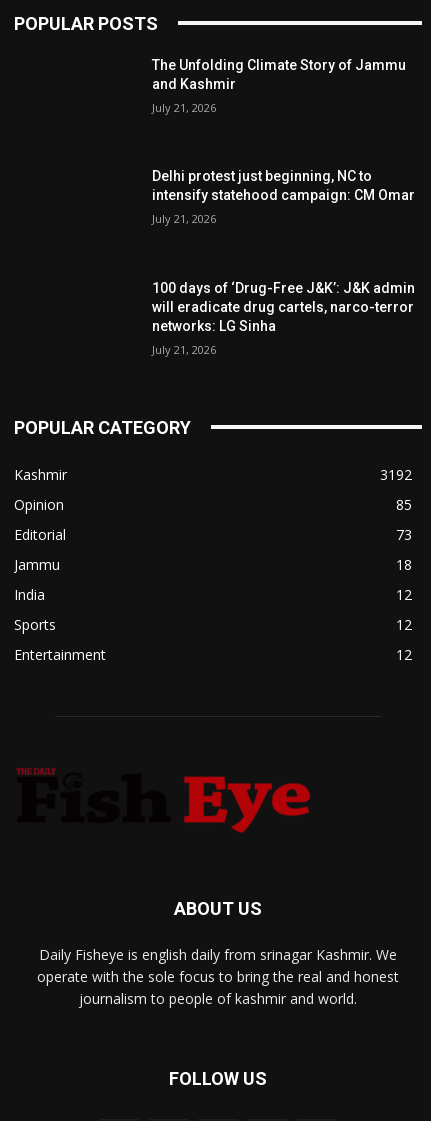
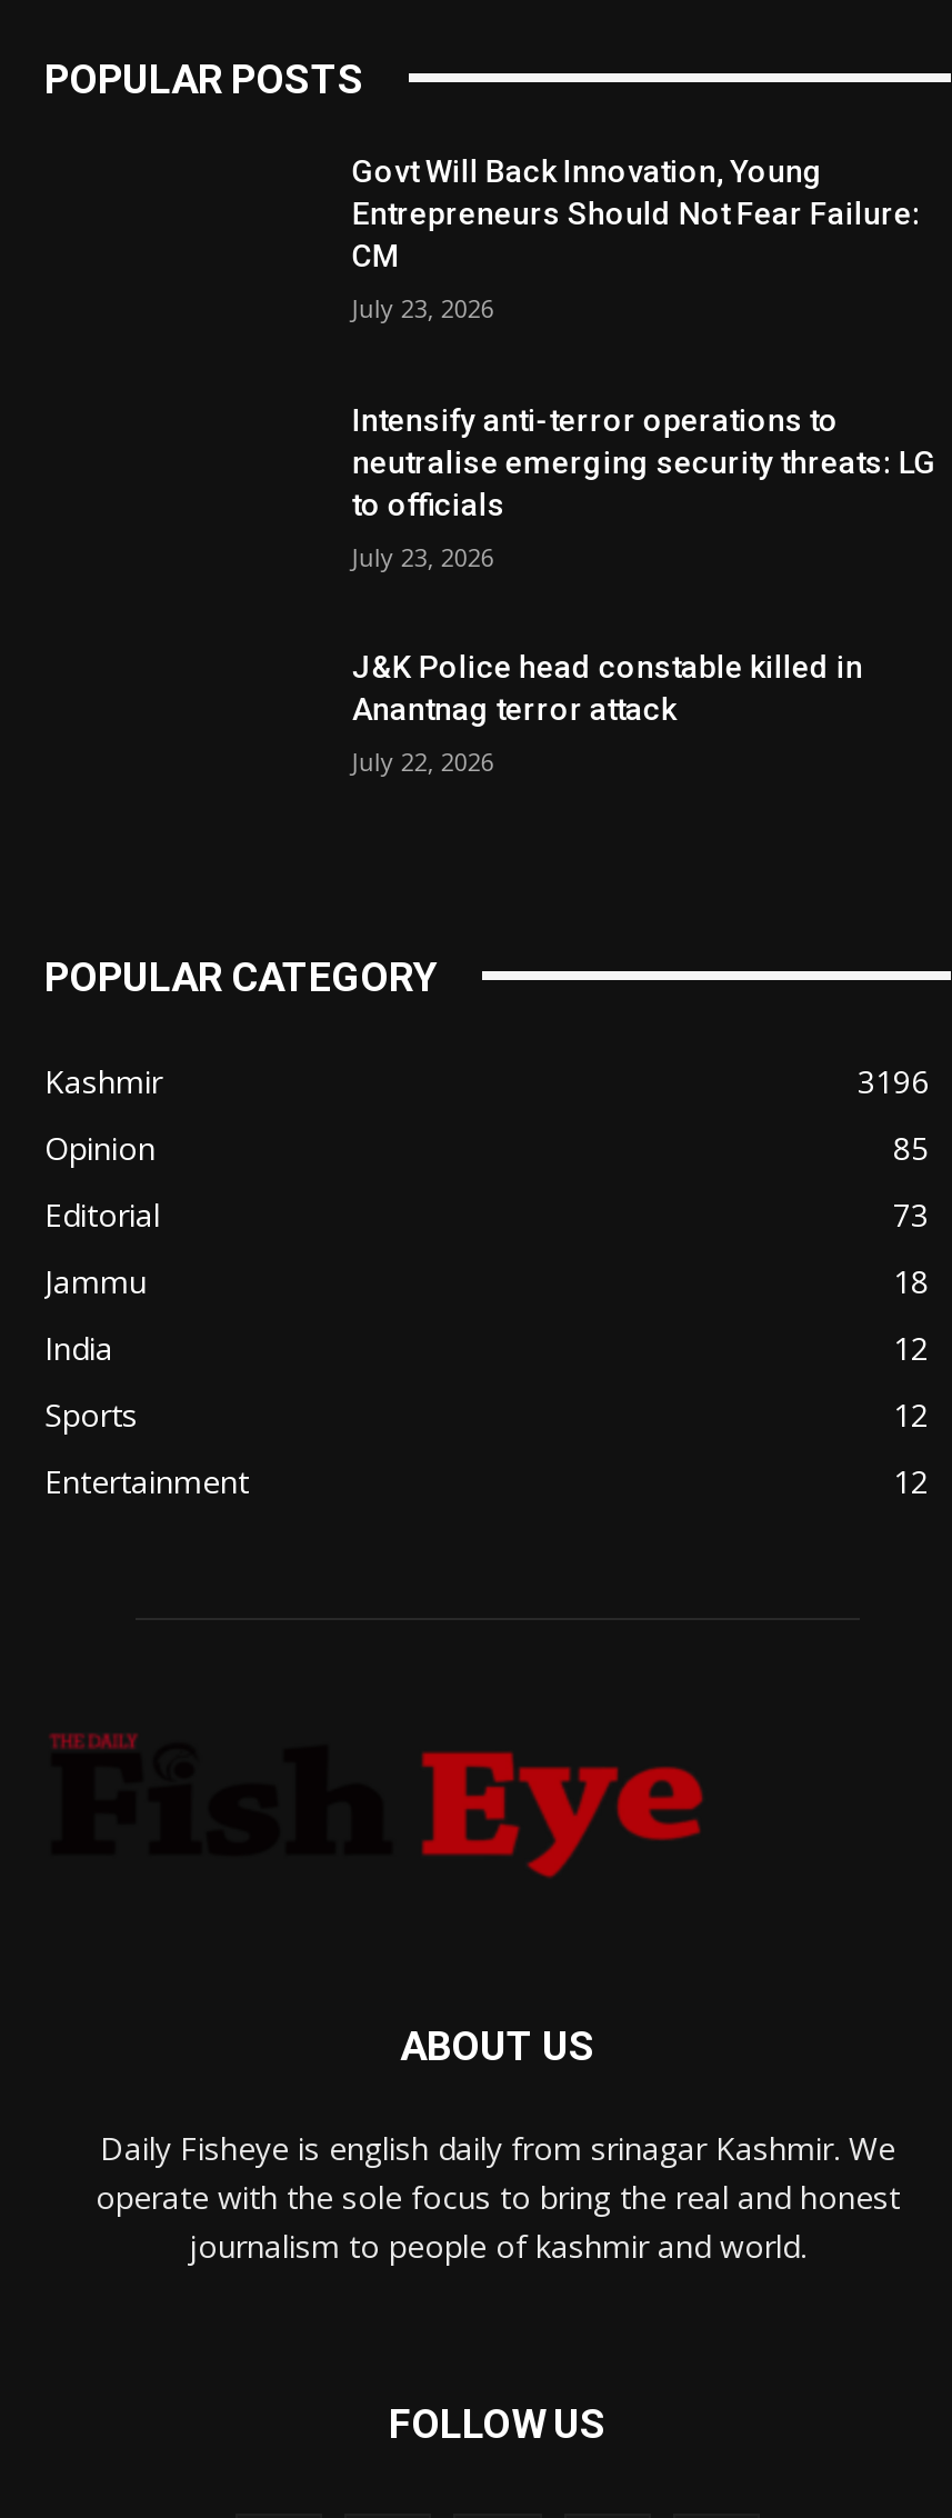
- The Unfolding Climate Story of Jammu
- and Kashmir
+ Govt Will Back Innovation, Young
+ Entrepreneurs Should Not Fear Failure:
+ CM

- July 21, 2026
+ July 23, 2026

- Delhi protest just beginning, NC to
- intensify statehood campaign: CM Omar
+ Intensify anti-terror operations to
+ neutralise emerging security threats: LG
+ to officials

- July 21, 2026
+ July 23, 2026

- 100 days of ‘Drug-Free J&K’: J&K admin
- will eradicate drug cartels, narco-terror
- networks: LG Sinha
+ J&K Police head constable killed in
+ Anantnag terror attack

- July 21, 2026
+ July 22, 2026

- 3192
+ 3196
